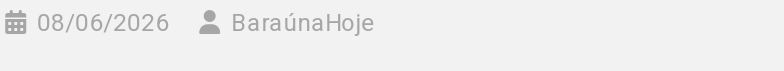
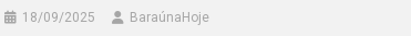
- 08/06/2026
+ 18/09/2025
